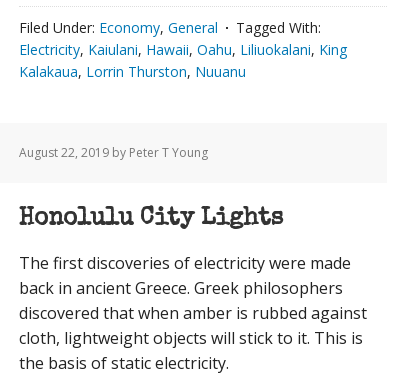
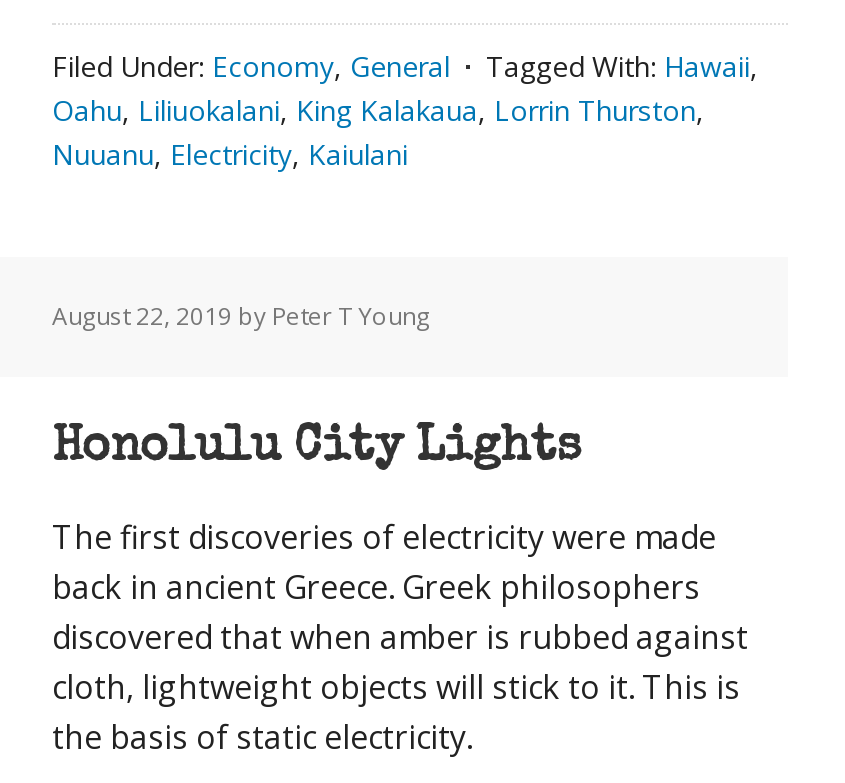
- Tagged With:
- Electricity, Kaiulani, Hawaii, Oahu, Liliuokalani, King
- Kalakaua, Lorrin Thurston, Nuuanu
+ Tagged With: Hawaii,
+ Oahu, Liliuokalani, King Kalakaua, Lorrin Thurston,
+ Nuuanu, Electricity, Kaiulani
